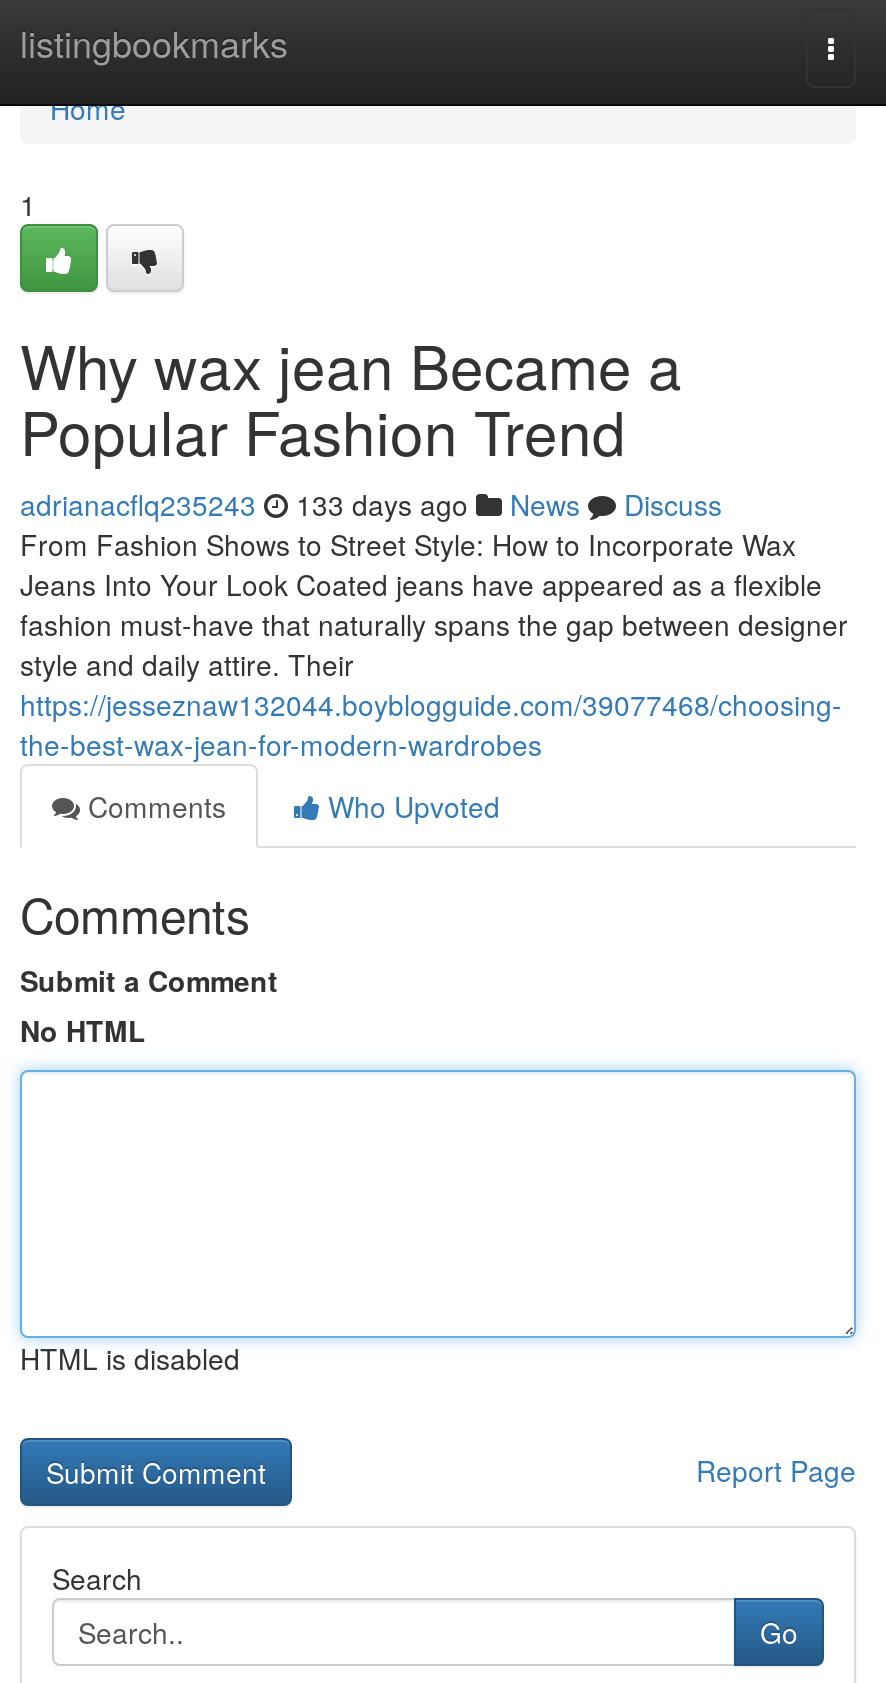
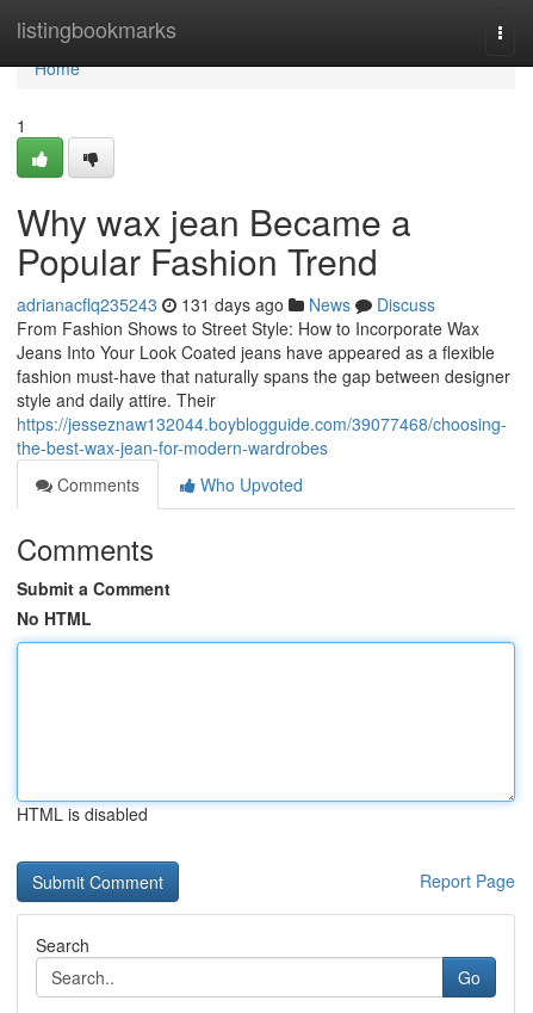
- adrianacflq235243 133 days ago News Discuss
+ adrianacflq235243 131 days ago News Discuss
